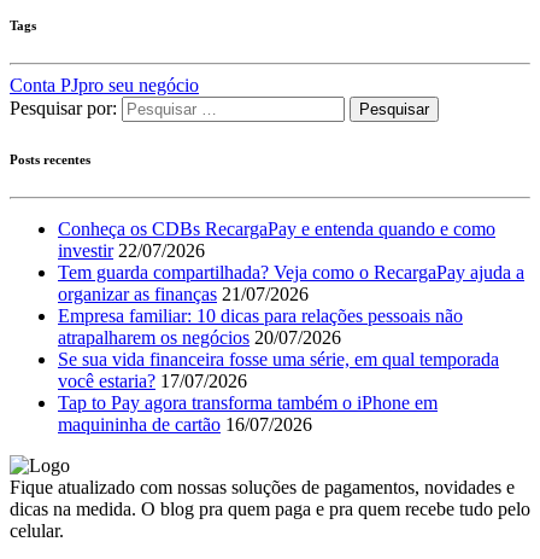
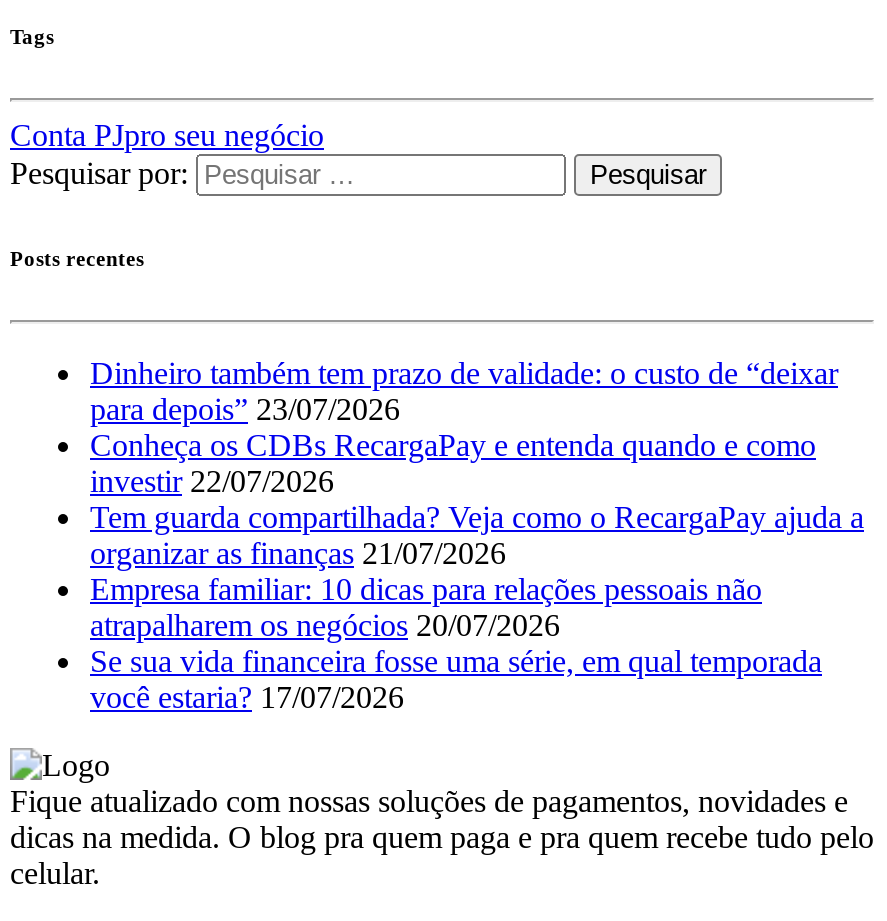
+ Dinheiro também tem prazo de validade: o custo de “deixar
+ para depois” 23/07/2026

moved down: Conheça os CDBs RecargaPay e entenda quando e como | investir 22/07/2026 | Tem guarda compartilhada? Veja como o RecargaPay ajuda a | organizar as finanças 21/07/2026 | Empresa familiar: 10 dicas para relações pessoais não | atrapalharem os negócios 20/07/2026 | Se sua vida financeira fosse uma série, em qual temporada | você estaria? 17/07/2026

- Tap to Pay agora transforma também o iPhone em
- maquininha de cartão 16/07/2026
